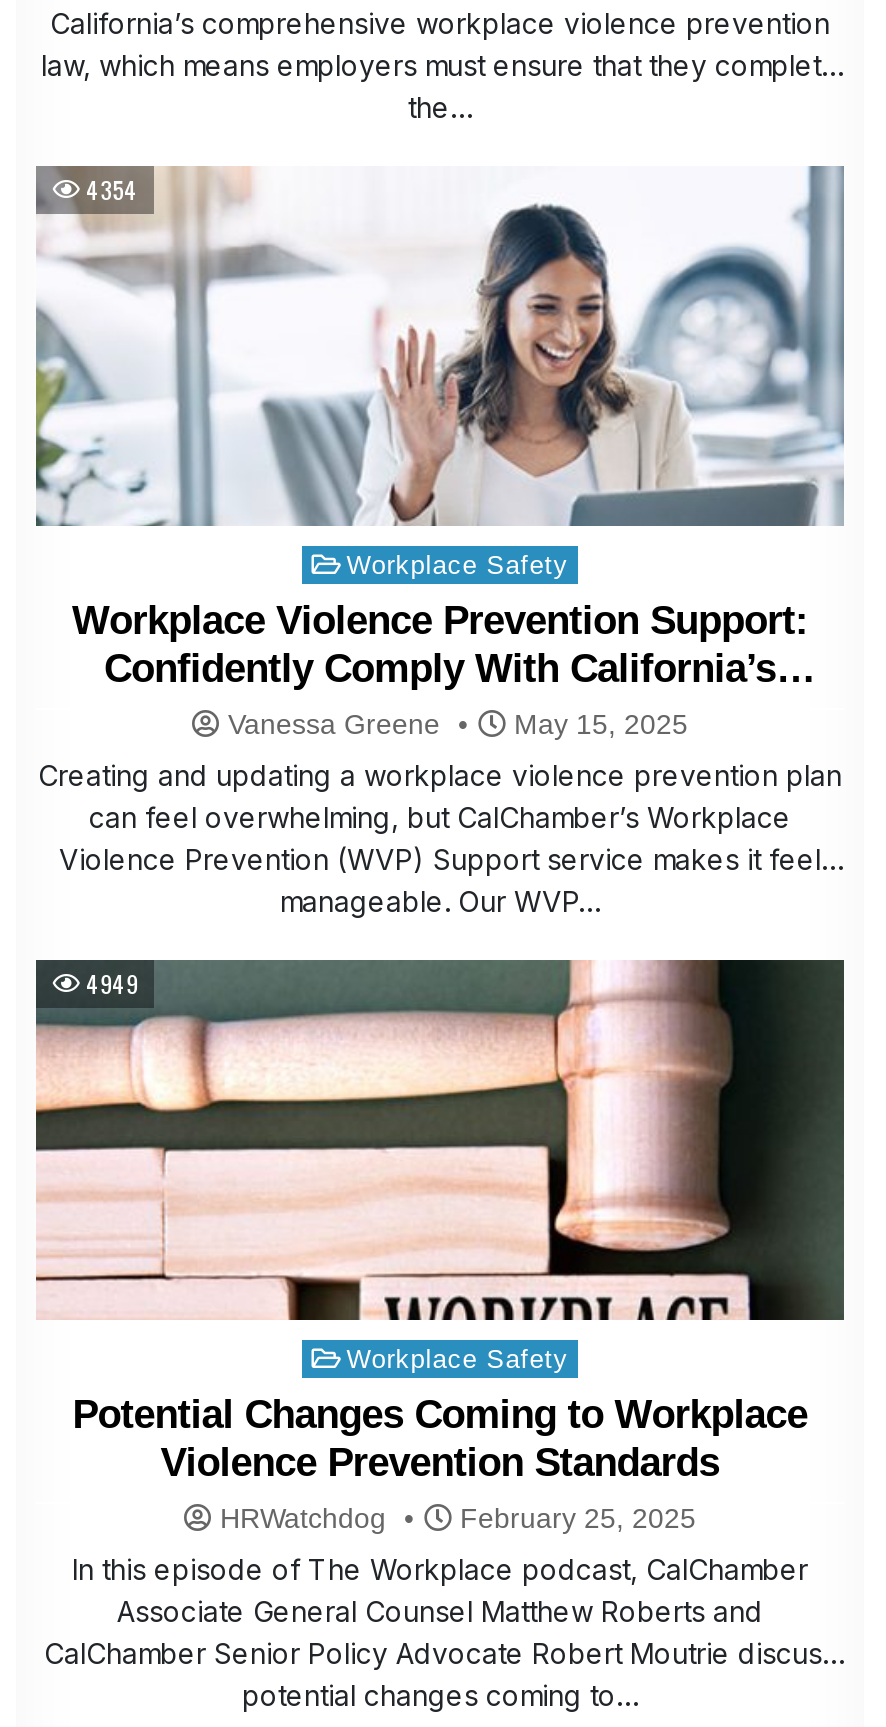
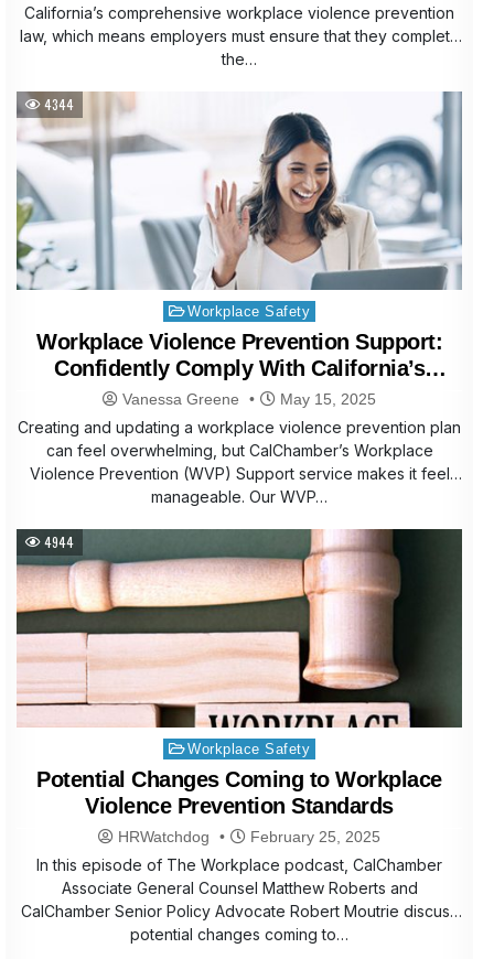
- 4354
+ 4344

- 4949
+ 4944
